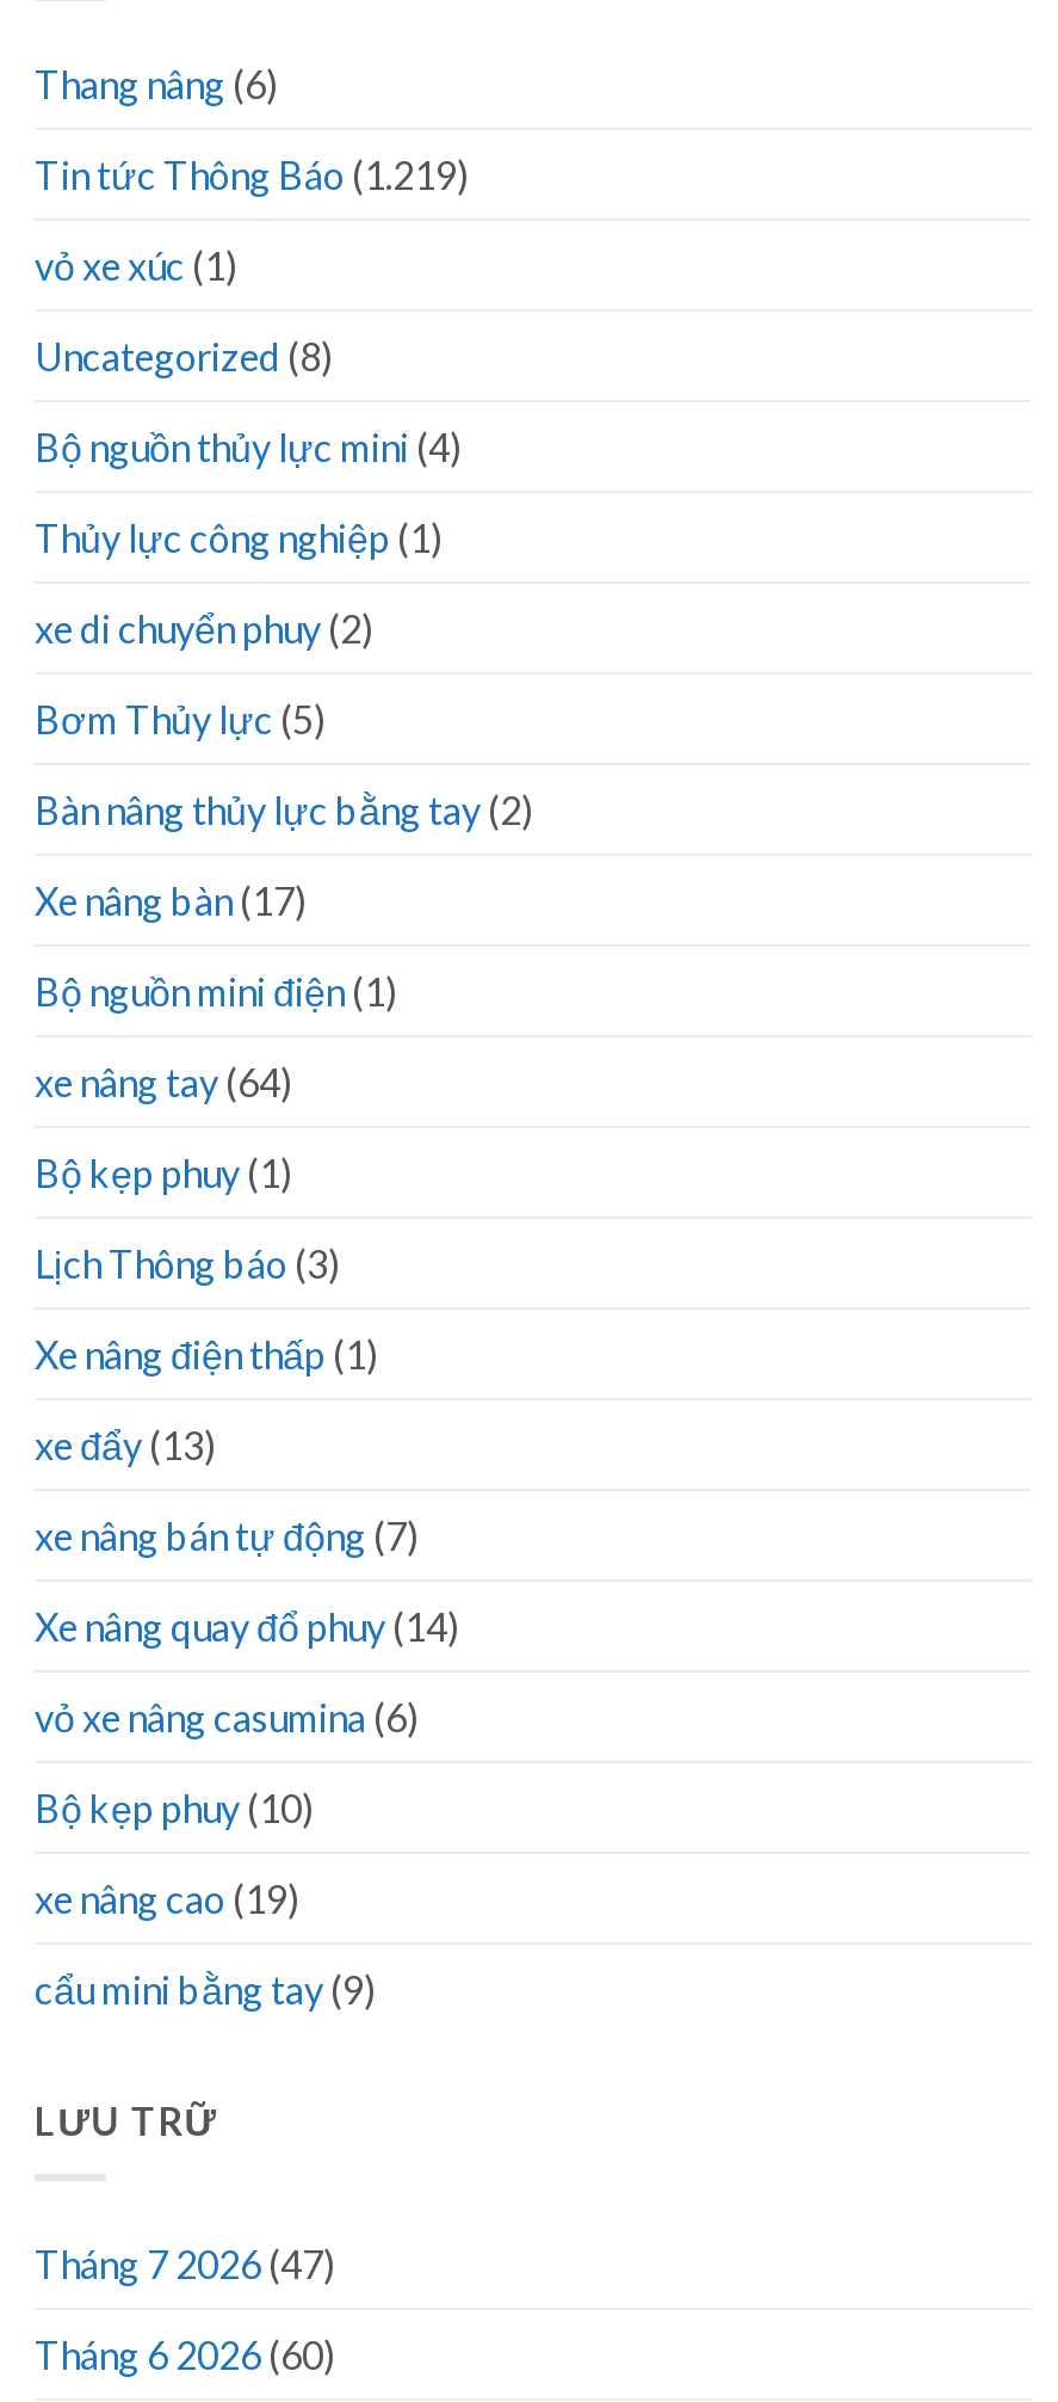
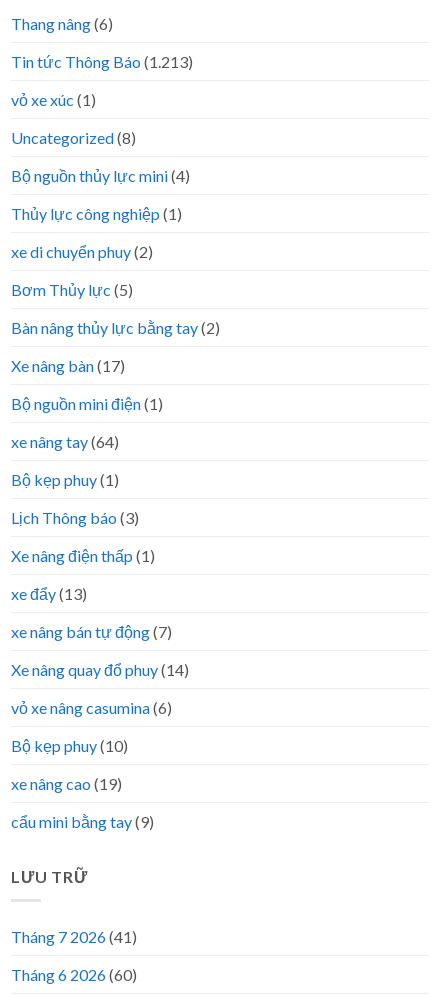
- Tin tức Thông Báo (1.219)
+ Tin tức Thông Báo (1.213)

- Tháng 7 2026 (47)
+ Tháng 7 2026 (41)
